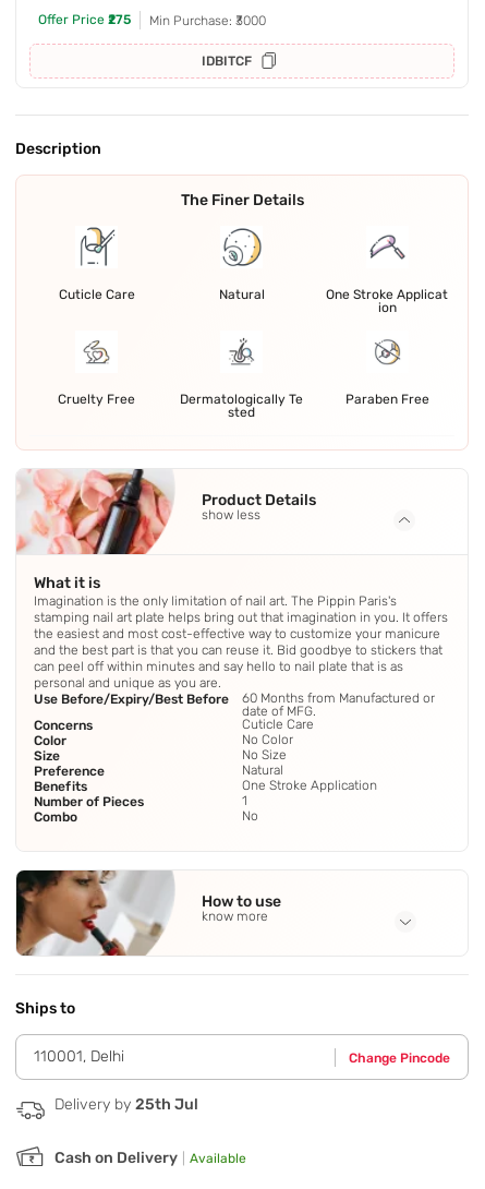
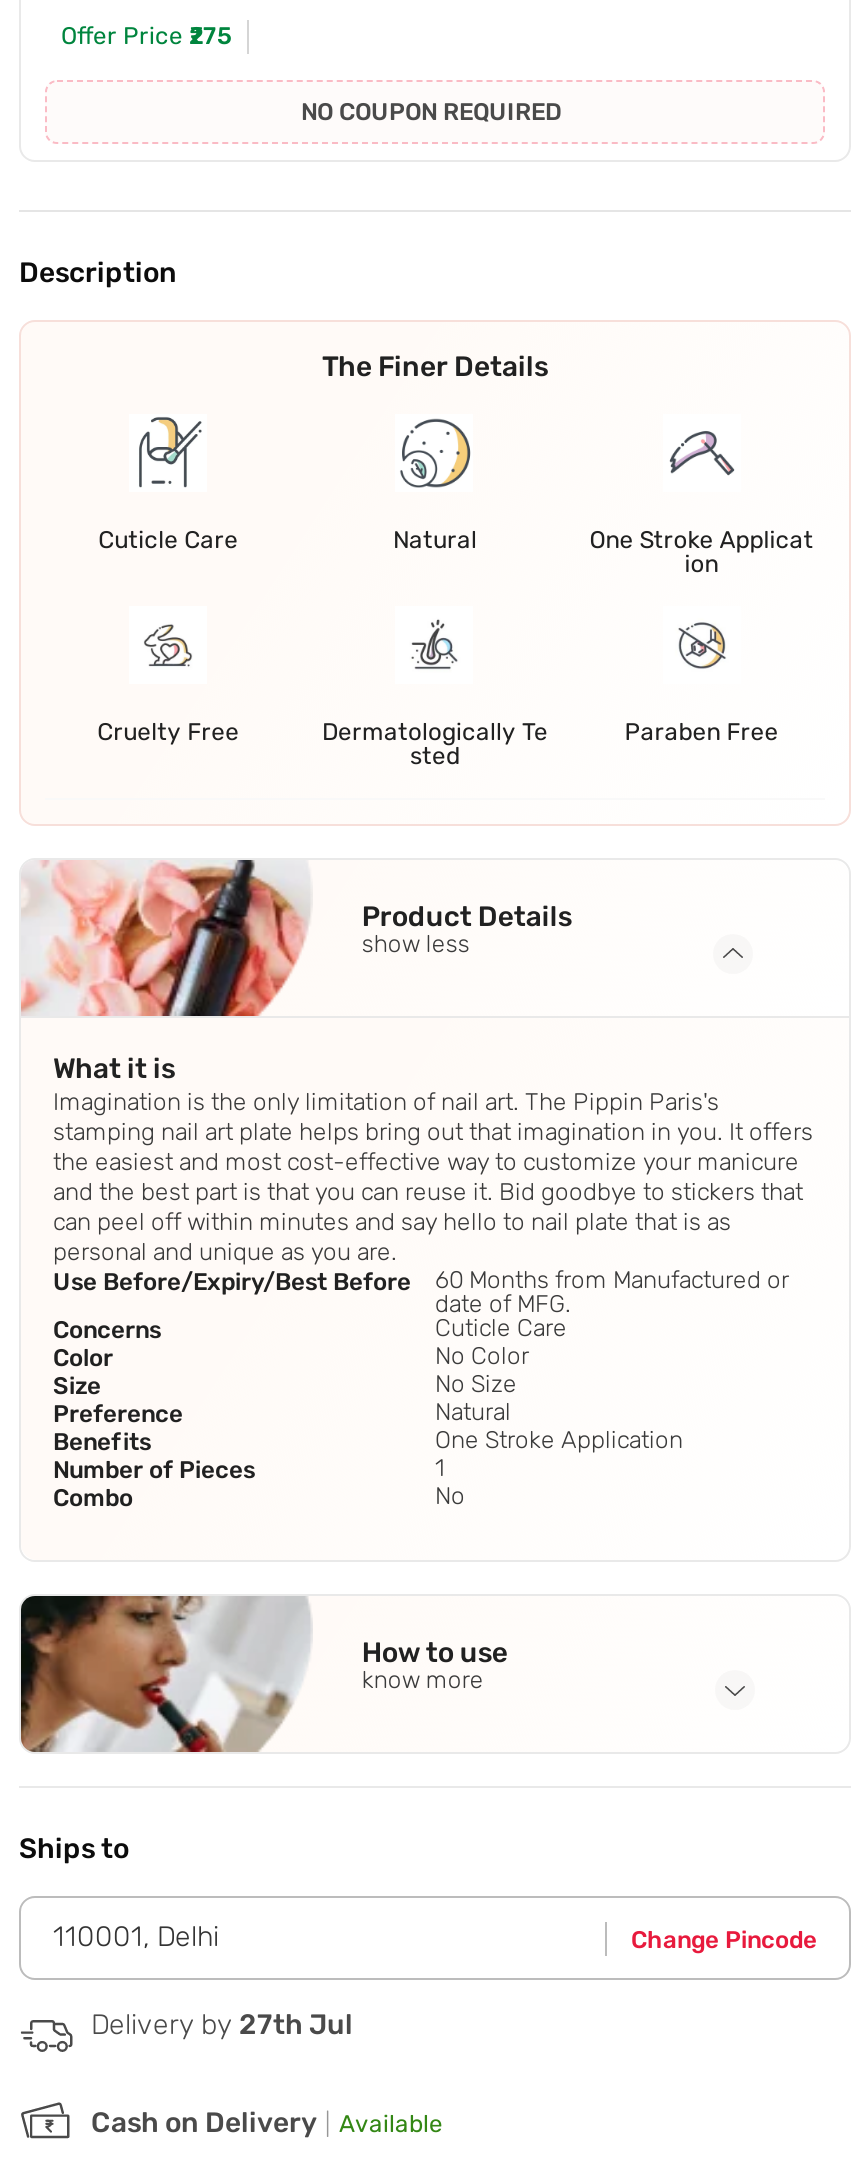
- Min Purchase: ₹3000
- IDBITCF
+ NO COUPON REQUIRED

- Delivery by 25th Jul
+ Delivery by 27th Jul
